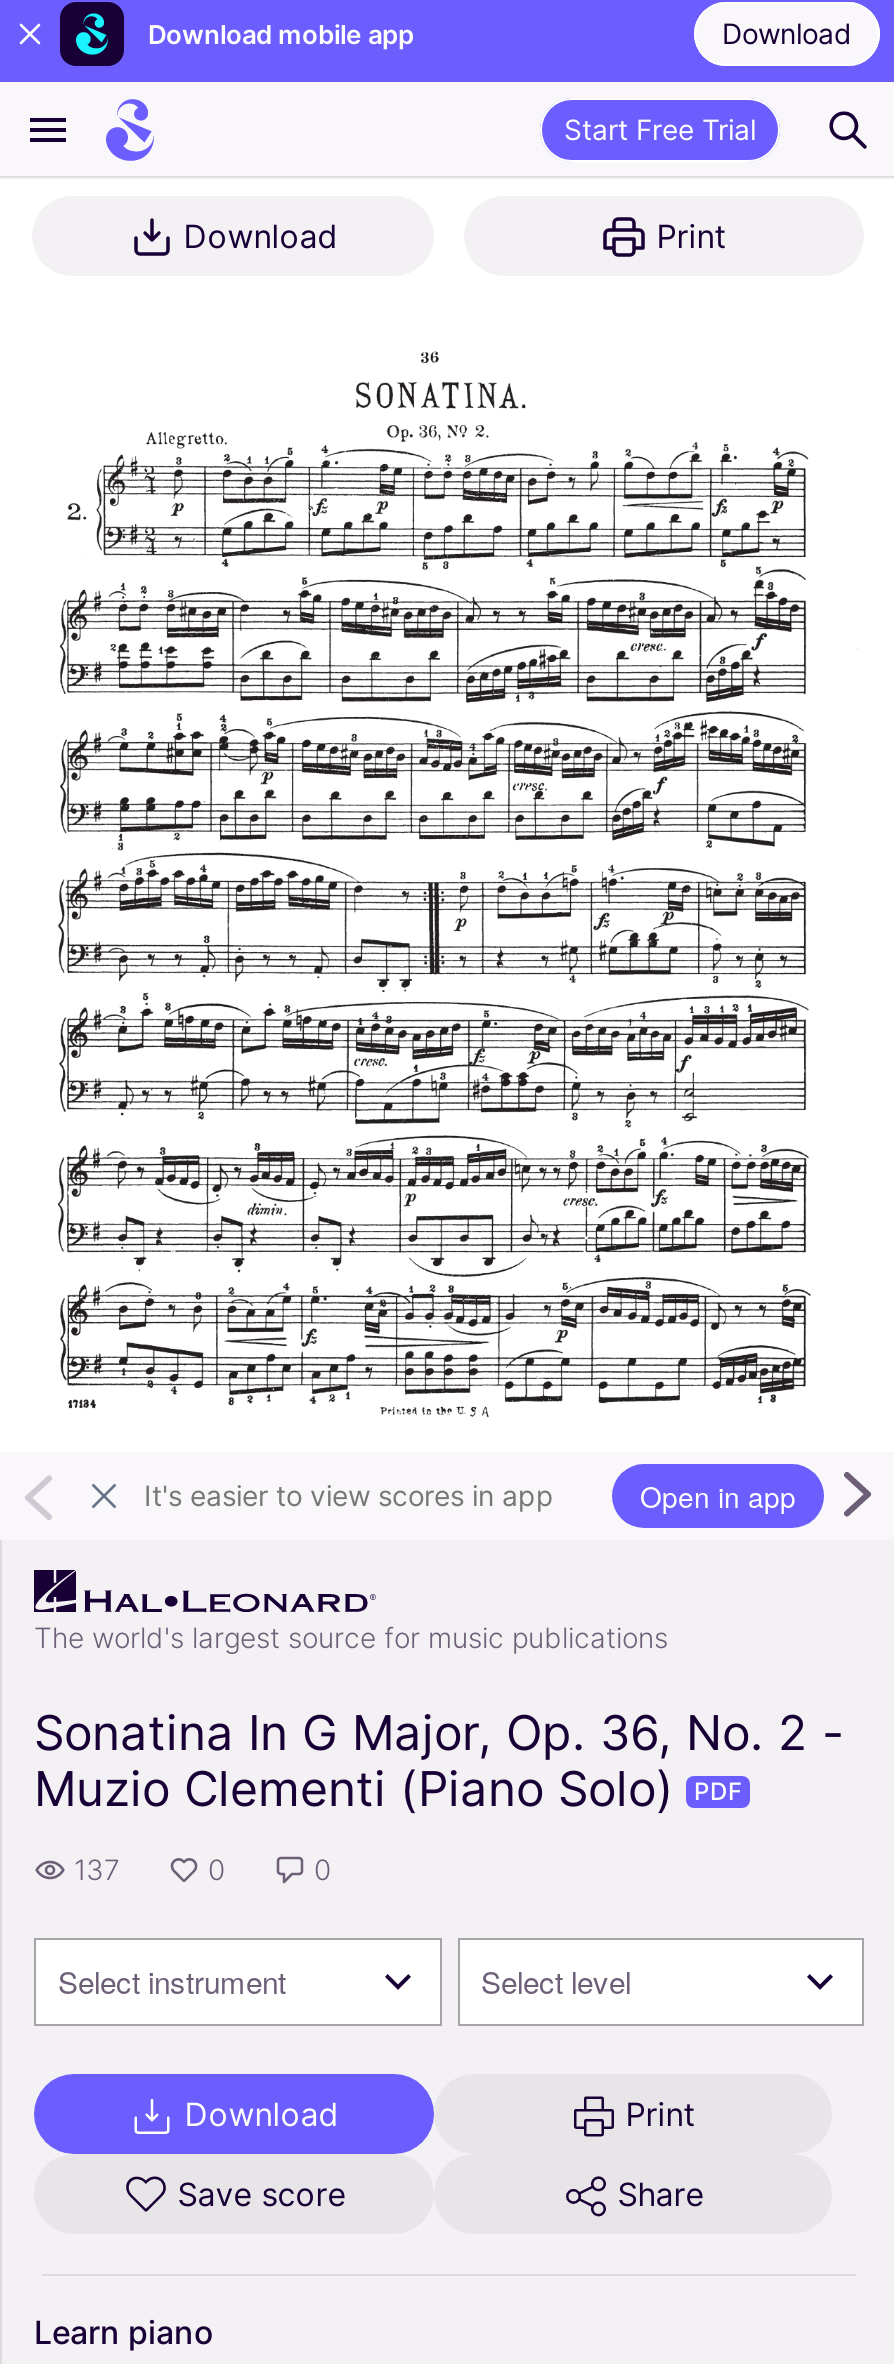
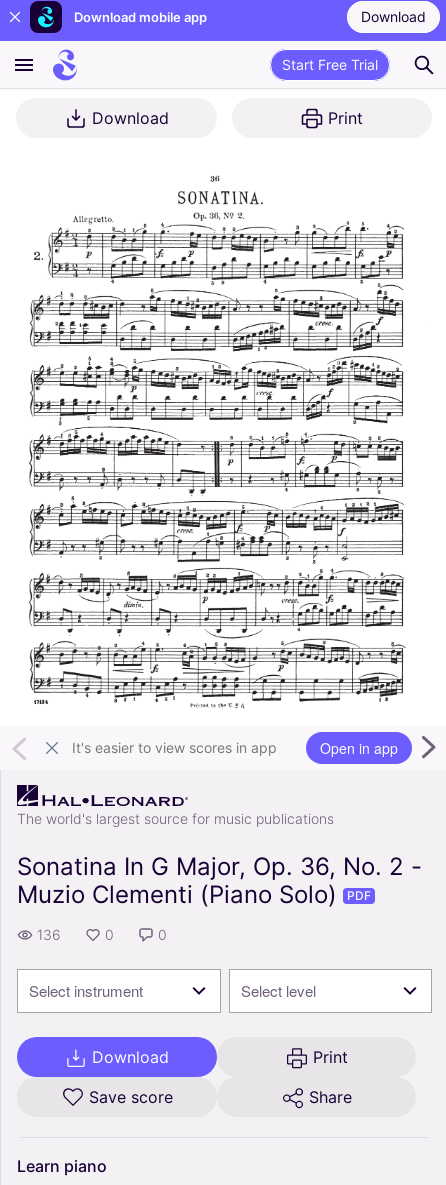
- 137
+ 136
